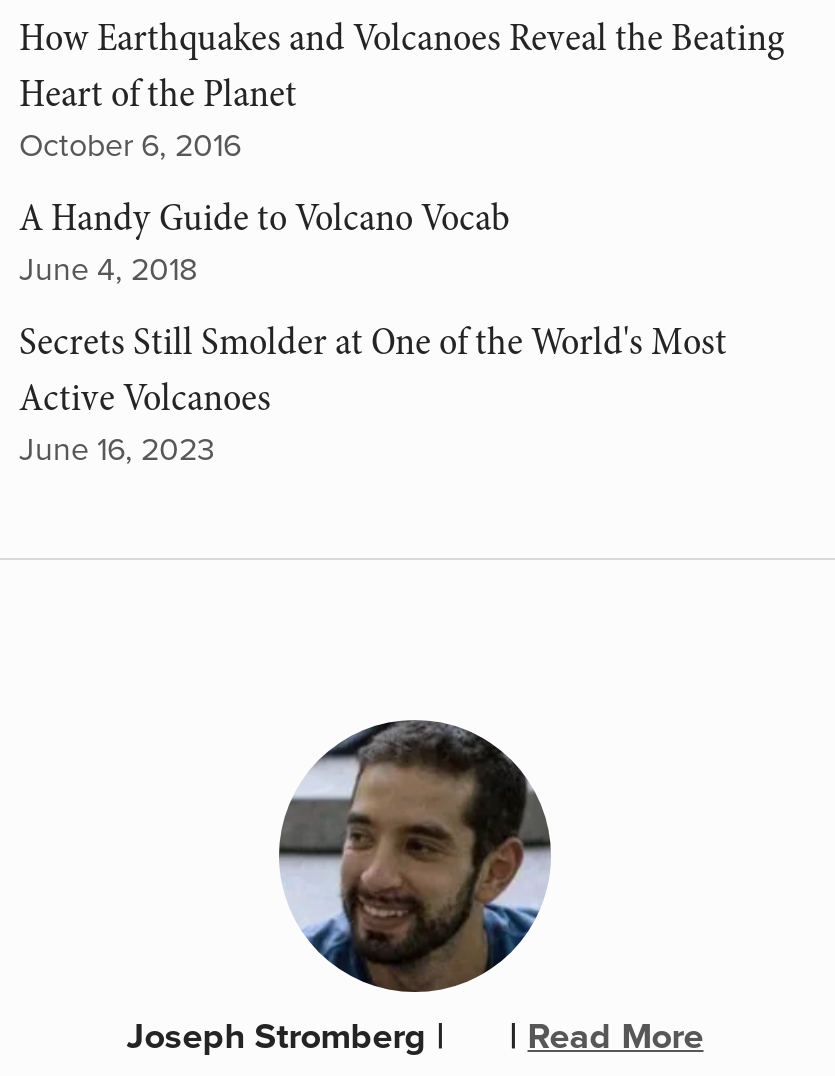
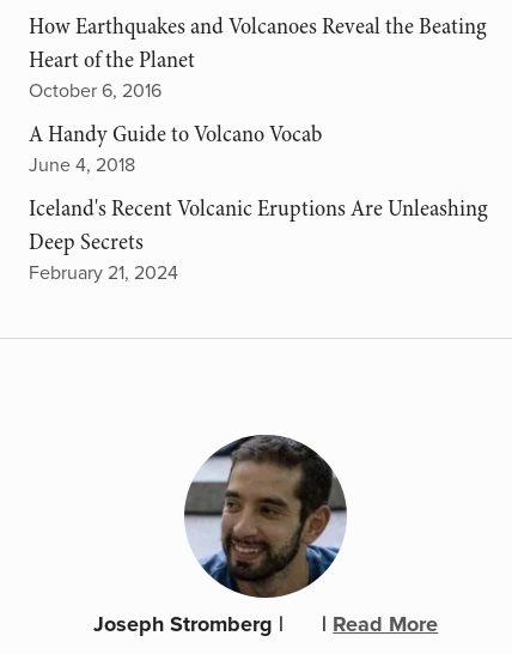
- Secrets Still Smolder at One of the World's Most
- Active Volcanoes
- June 16, 2023
+ Iceland's Recent Volcanic Eruptions Are Unleashing
+ Deep Secrets
+ February 21, 2024
